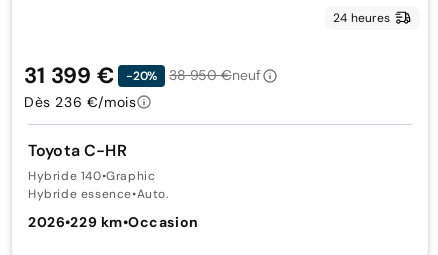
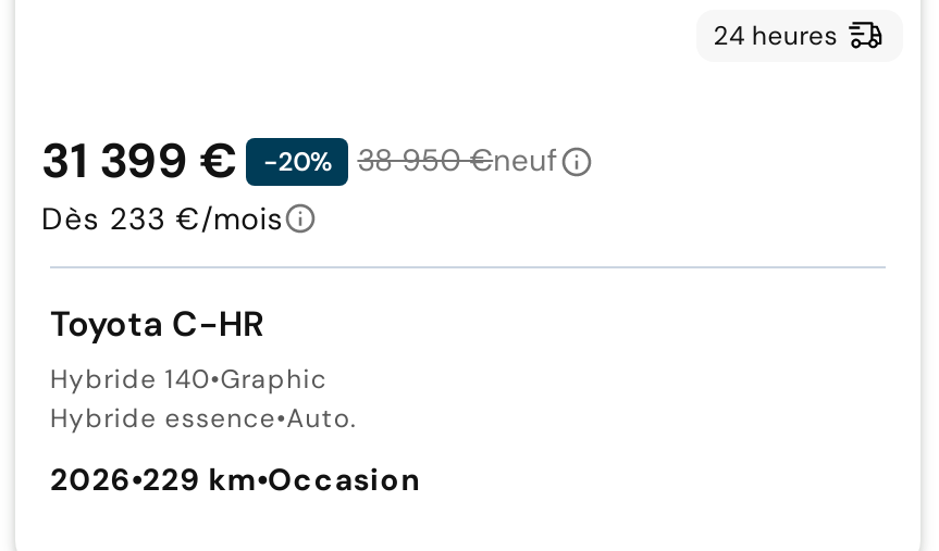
- Dès 236 €/mois
+ Dès 233 €/mois
